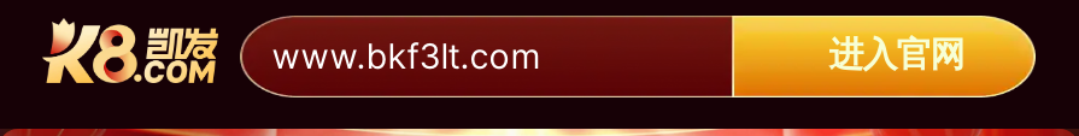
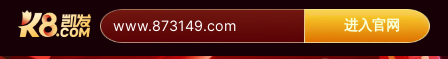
- www.bkf3lt.com
+ www.873149.com
